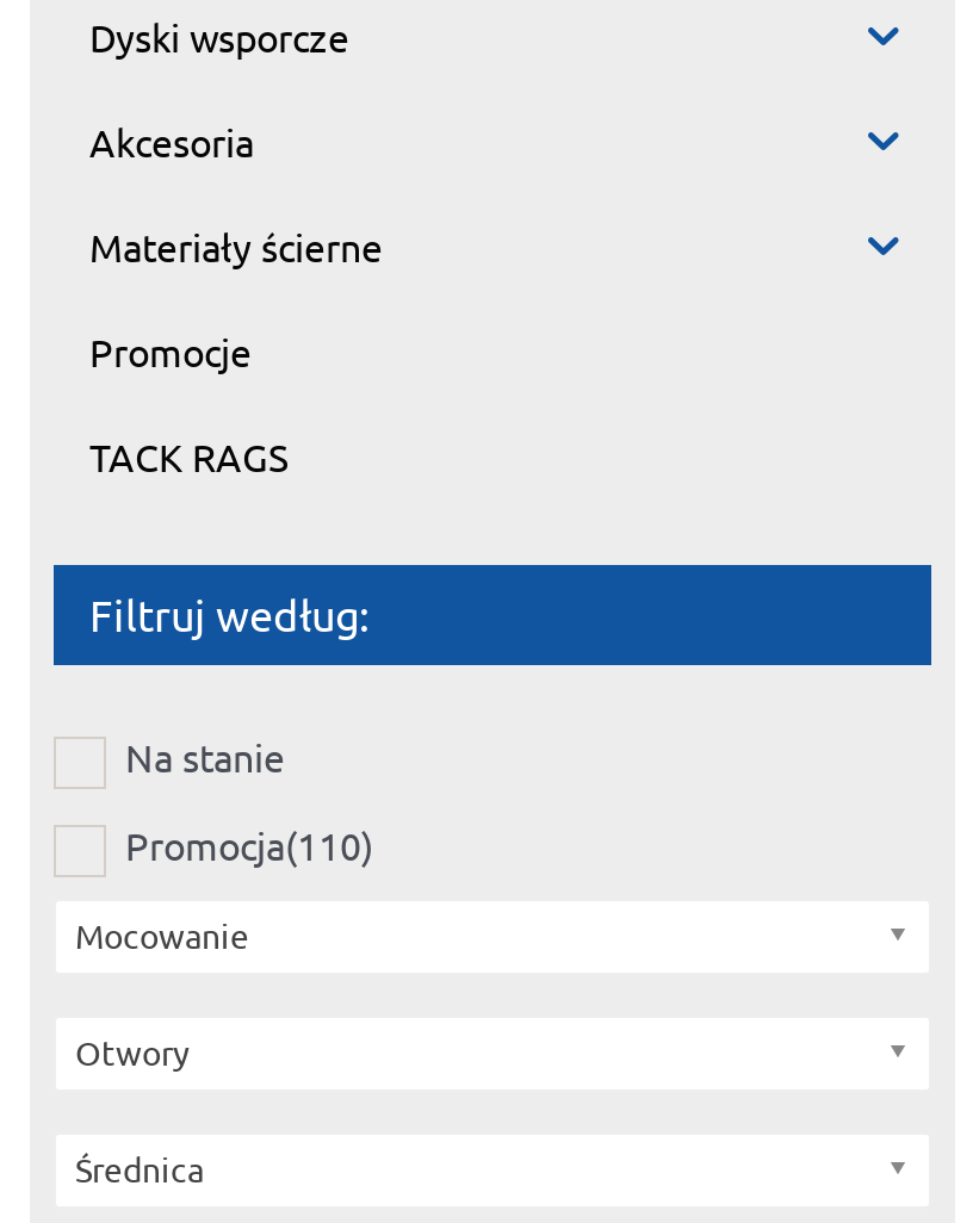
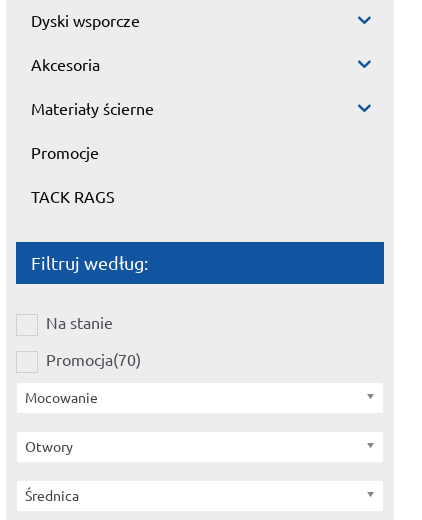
- Promocja(110)
+ Promocja(70)
